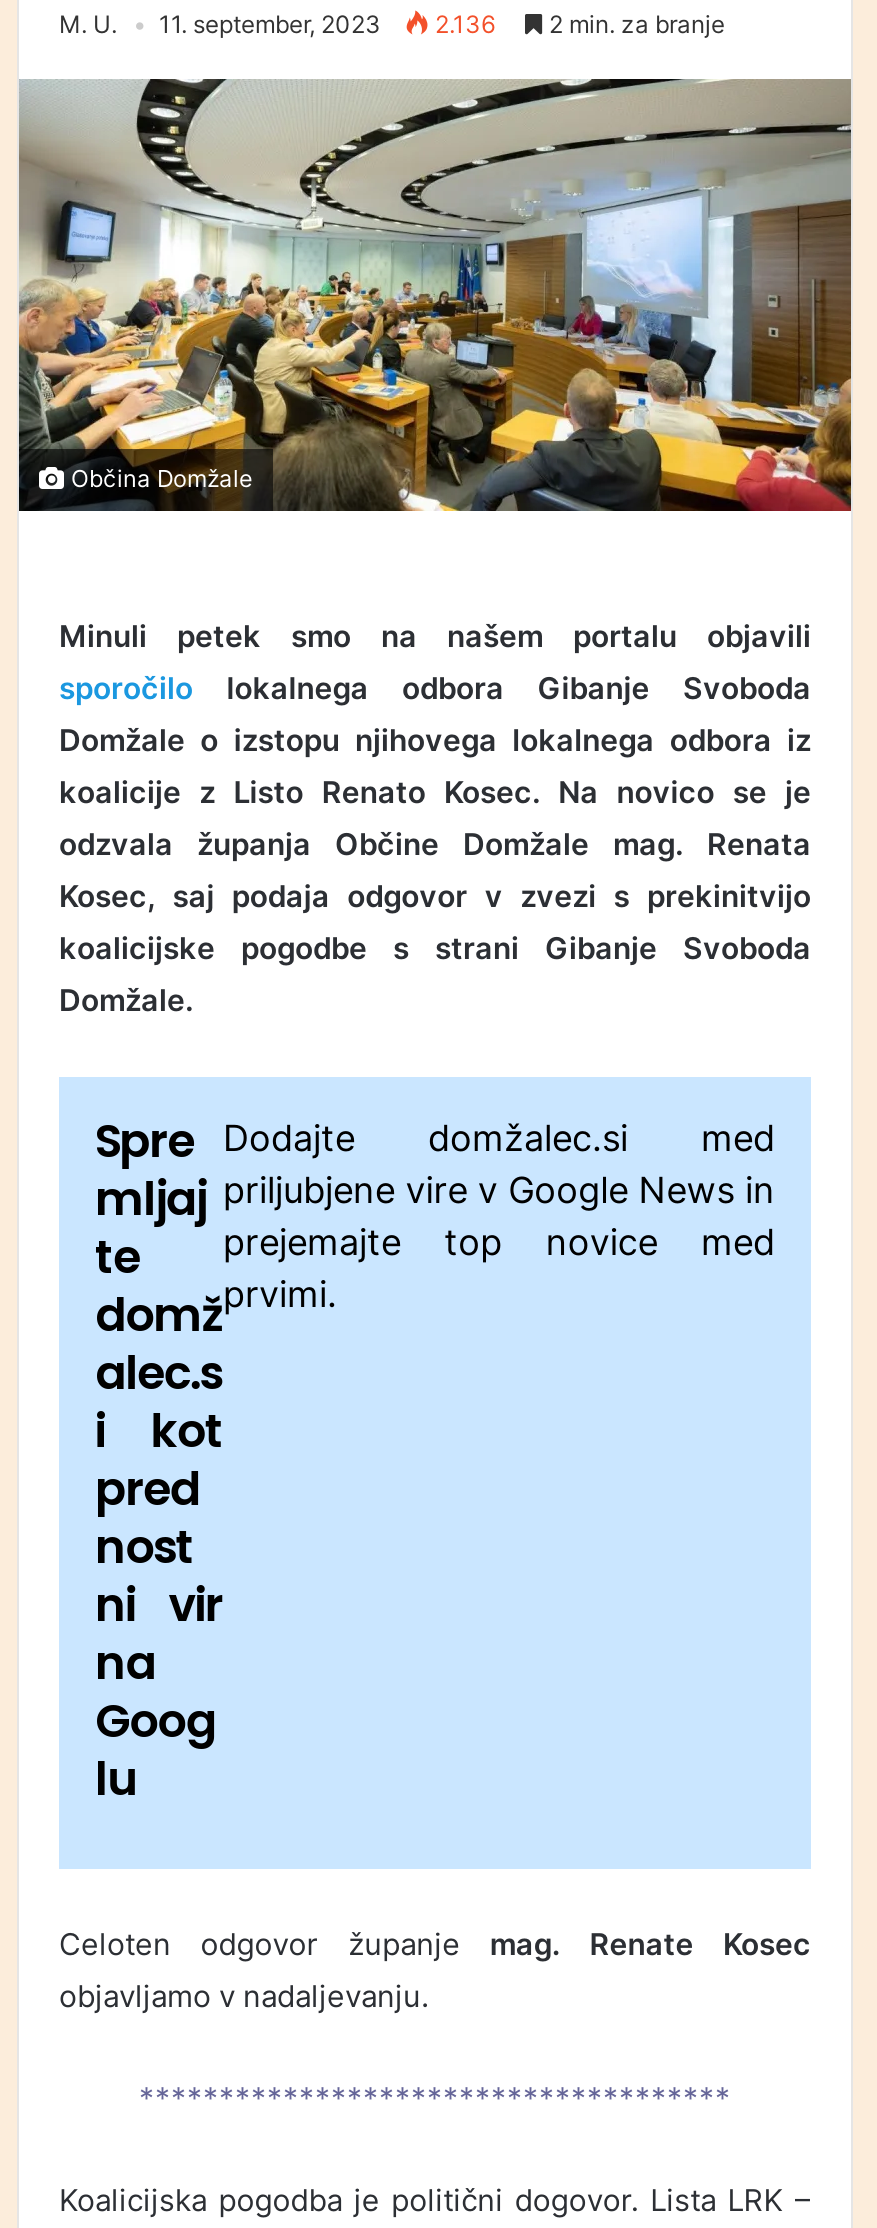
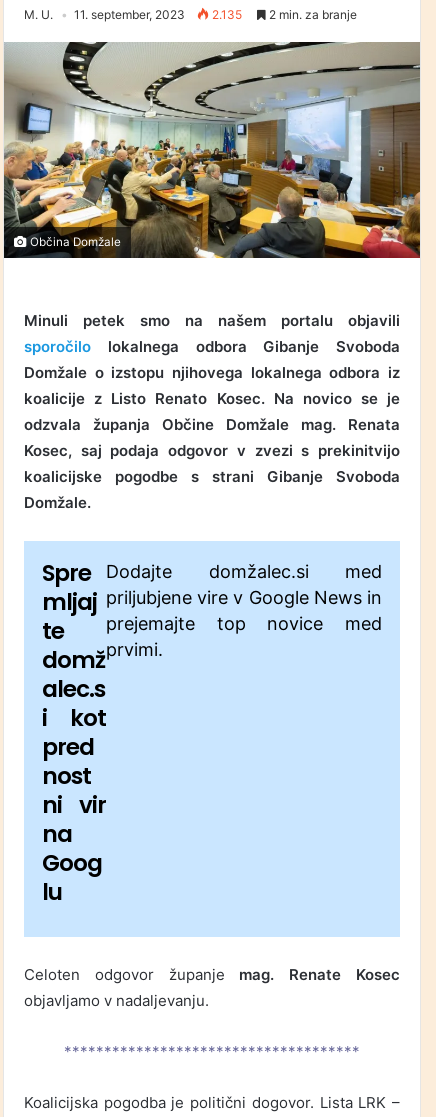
- M. U. 11. september, 2023 2.136 2 min. za branje
+ M. U. 11. september, 2023 2.135 2 min. za branje
